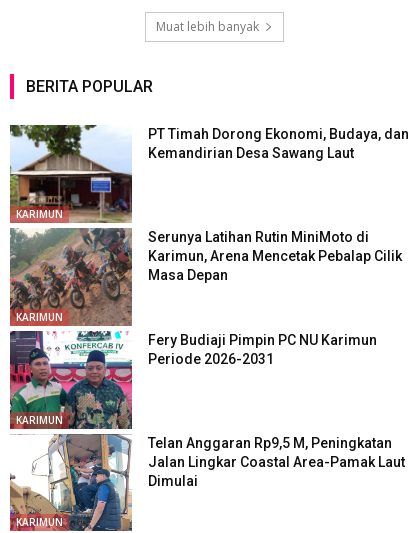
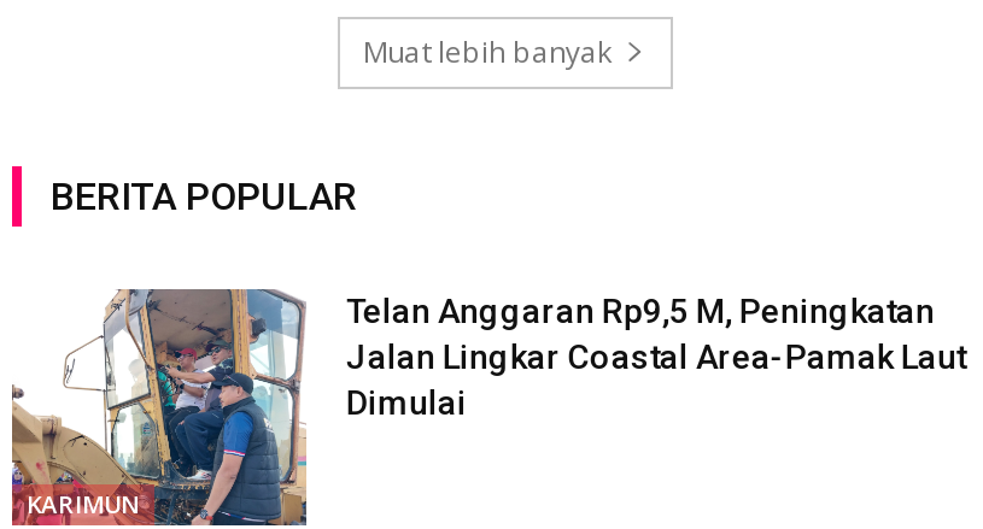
- [image]
- KARIMUN

- PT Timah Dorong Ekonomi, Budaya, dan
- Kemandirian Desa Sawang Laut

- Serunya Latihan Rutin MiniMoto di
- Karimun, Arena Mencetak Pebalap Cilik
- Masa Depan

- KARIMUN

- Fery Budiaji Pimpin PC NU Karimun
- Periode 2026-2031

- KARIMUN
